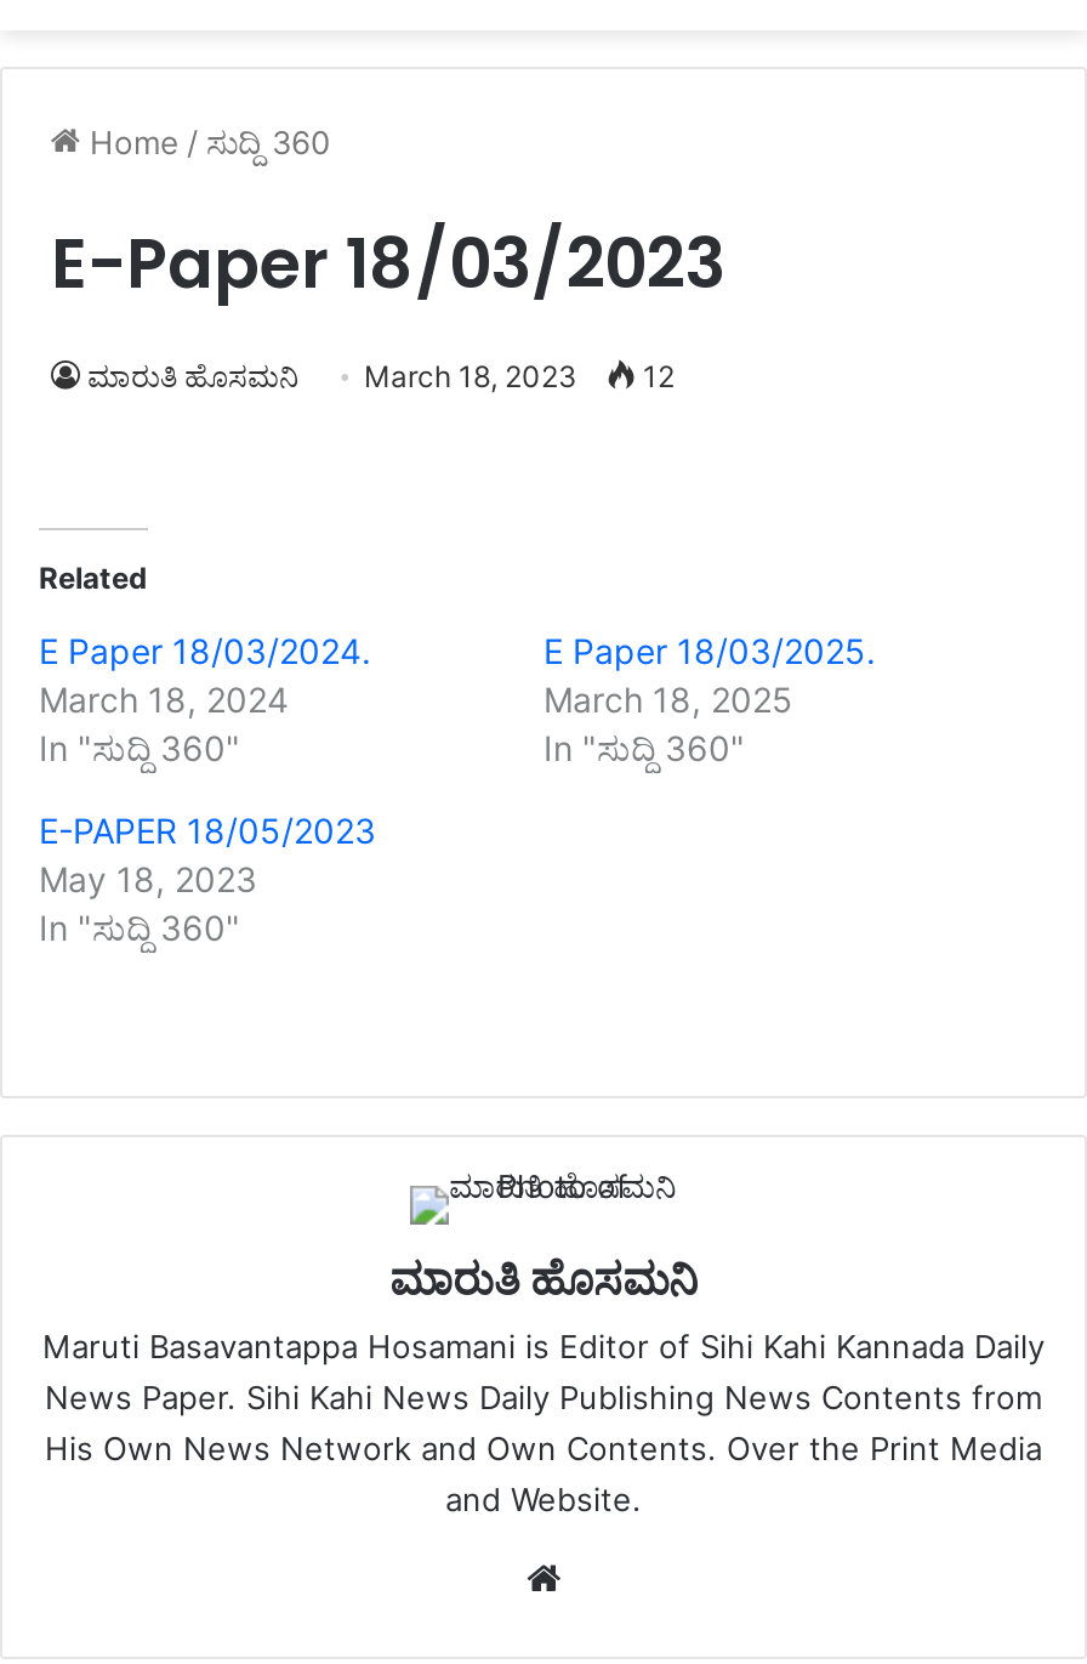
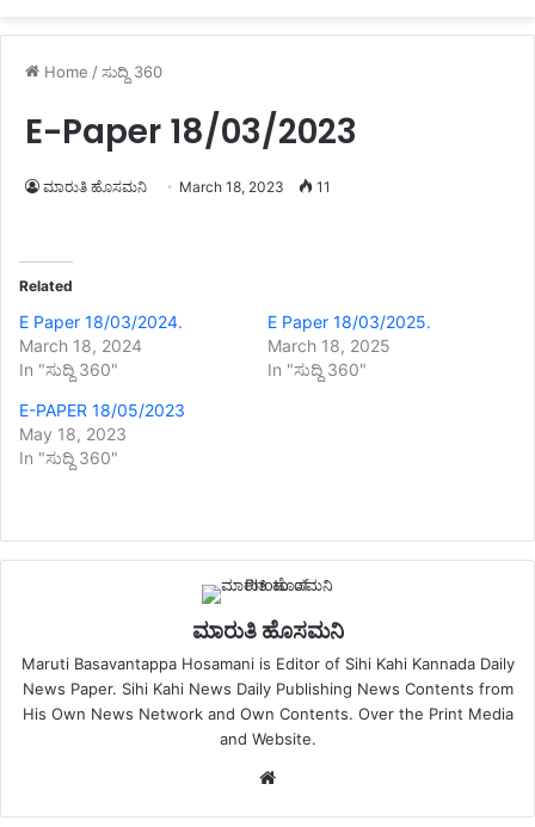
- 12
+ 11
